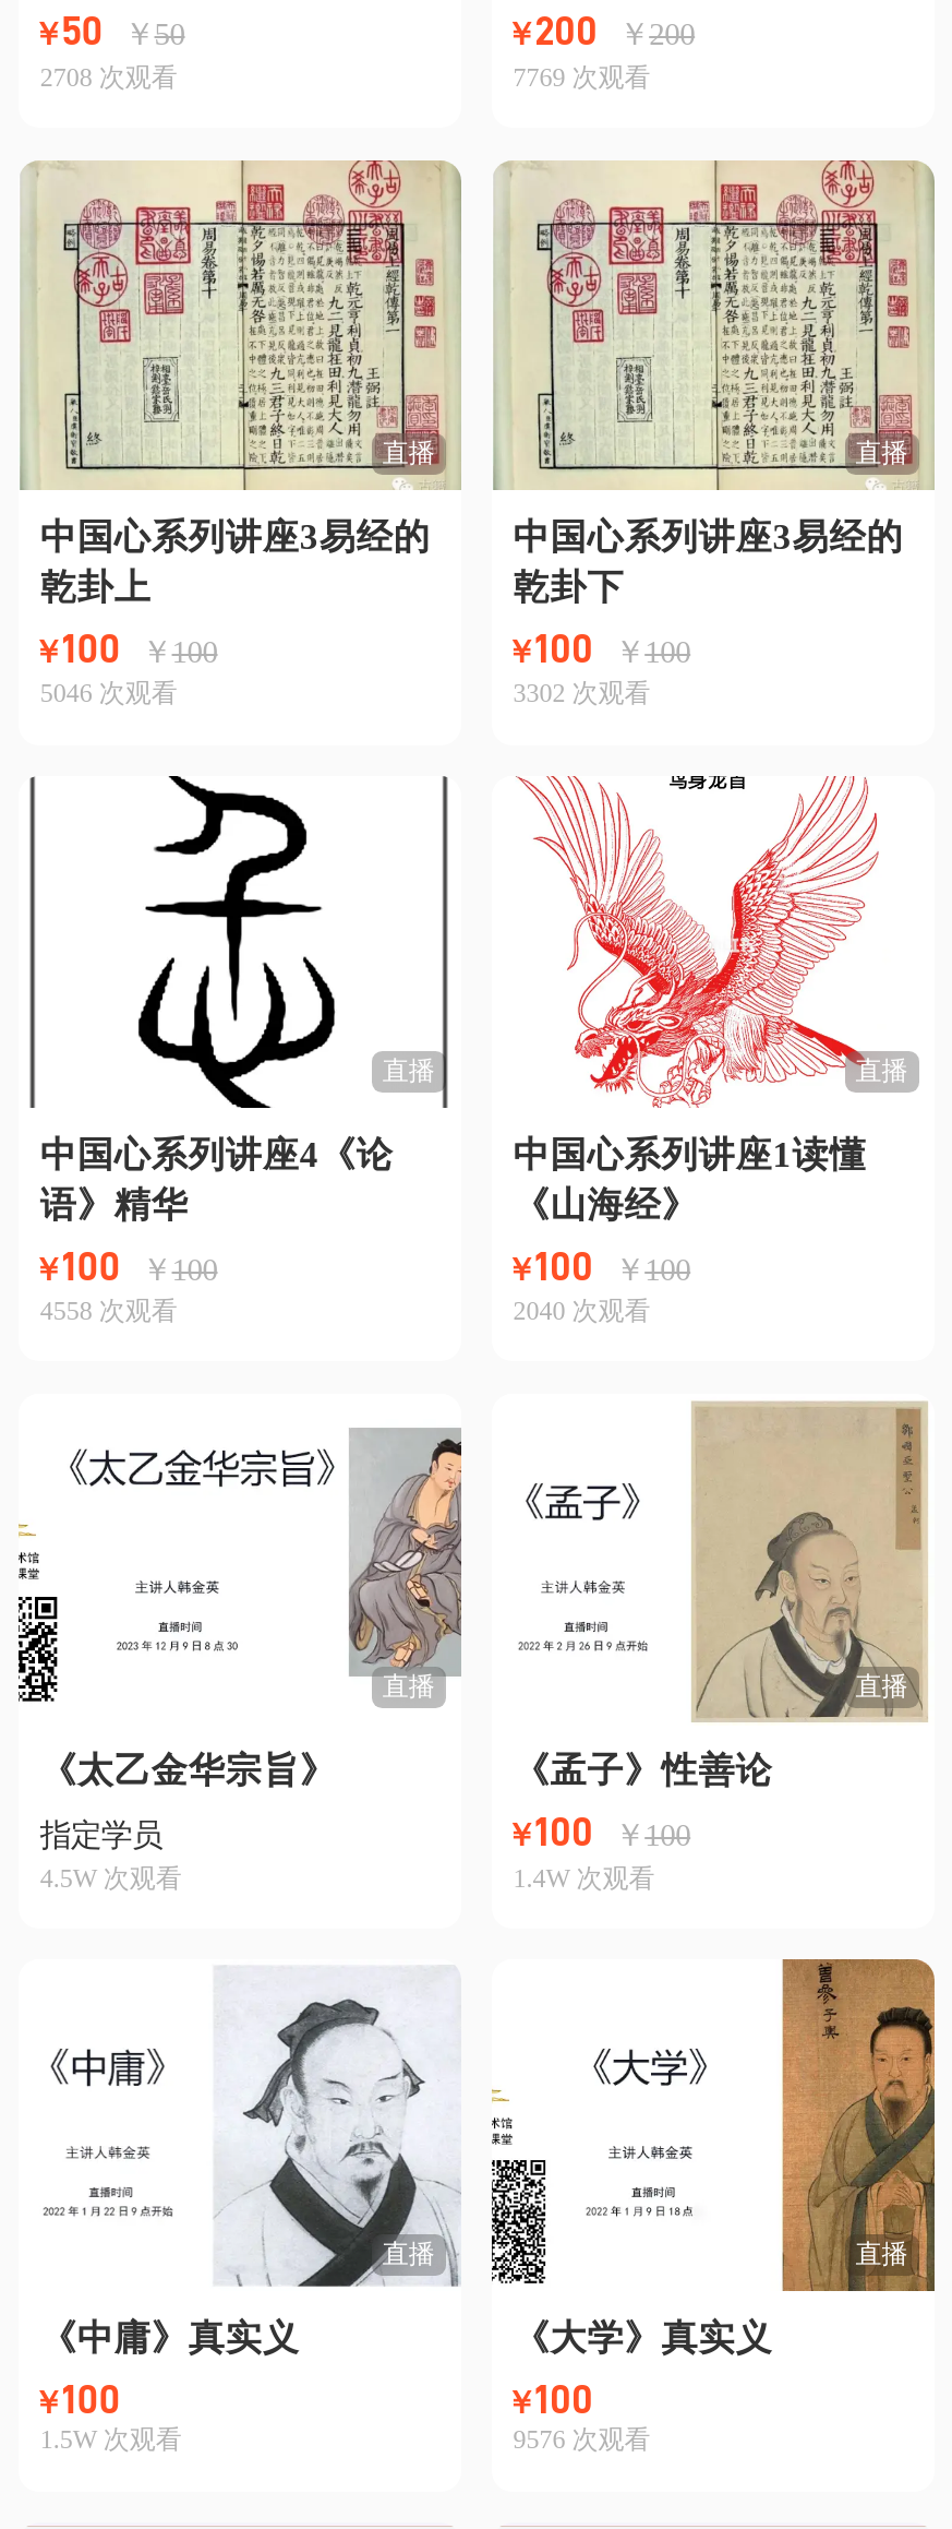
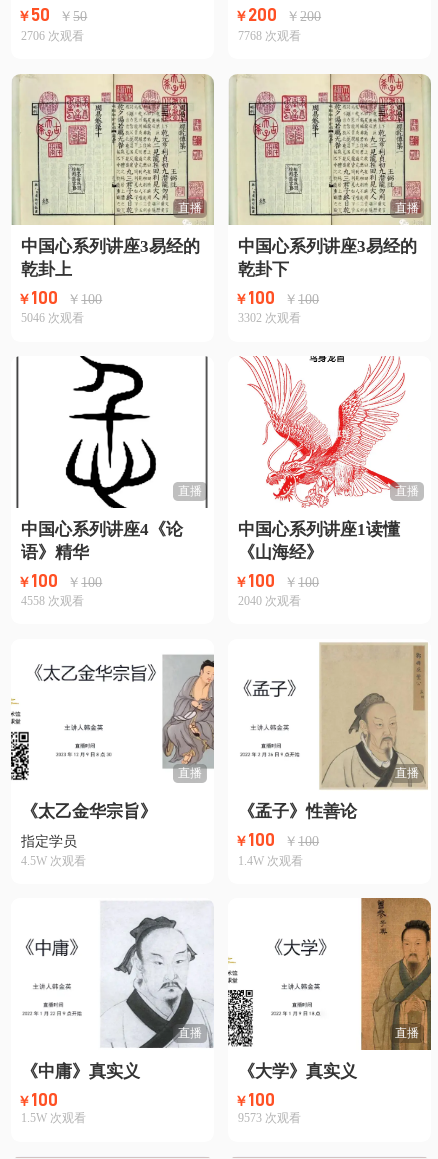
- 2708 次观看
+ 2706 次观看

- 7769 次观看
+ 7768 次观看

- 9576 次观看
+ 9573 次观看
